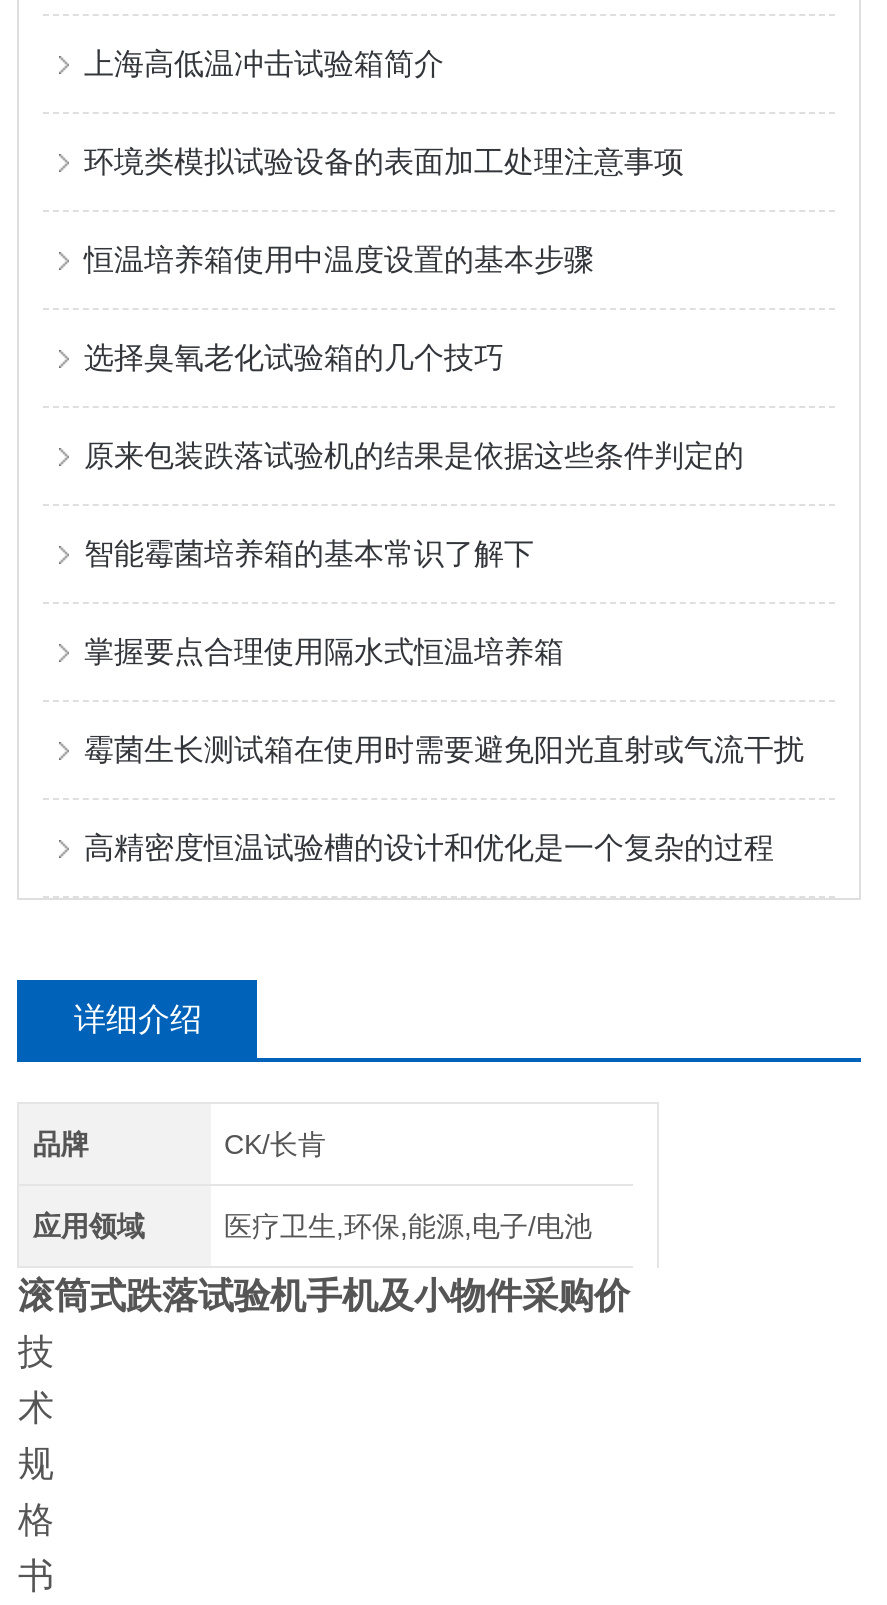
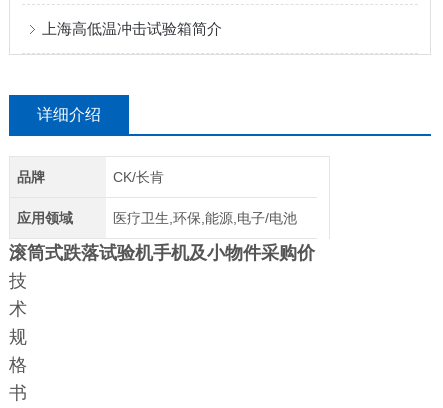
- 环境类模拟试验设备的表面加工处理注意事项
- 恒温培养箱使用中温度设置的基本步骤
- 选择臭氧老化试验箱的几个技巧
- 原来包装跌落试验机的结果是依据这些条件判定的
- 智能霉菌培养箱的基本常识了解下
- 掌握要点合理使用隔水式恒温培养箱
- 霉菌生长测试箱在使用时需要避免阳光直射或气流干扰
- 高精密度恒温试验槽的设计和优化是一个复杂的过程
